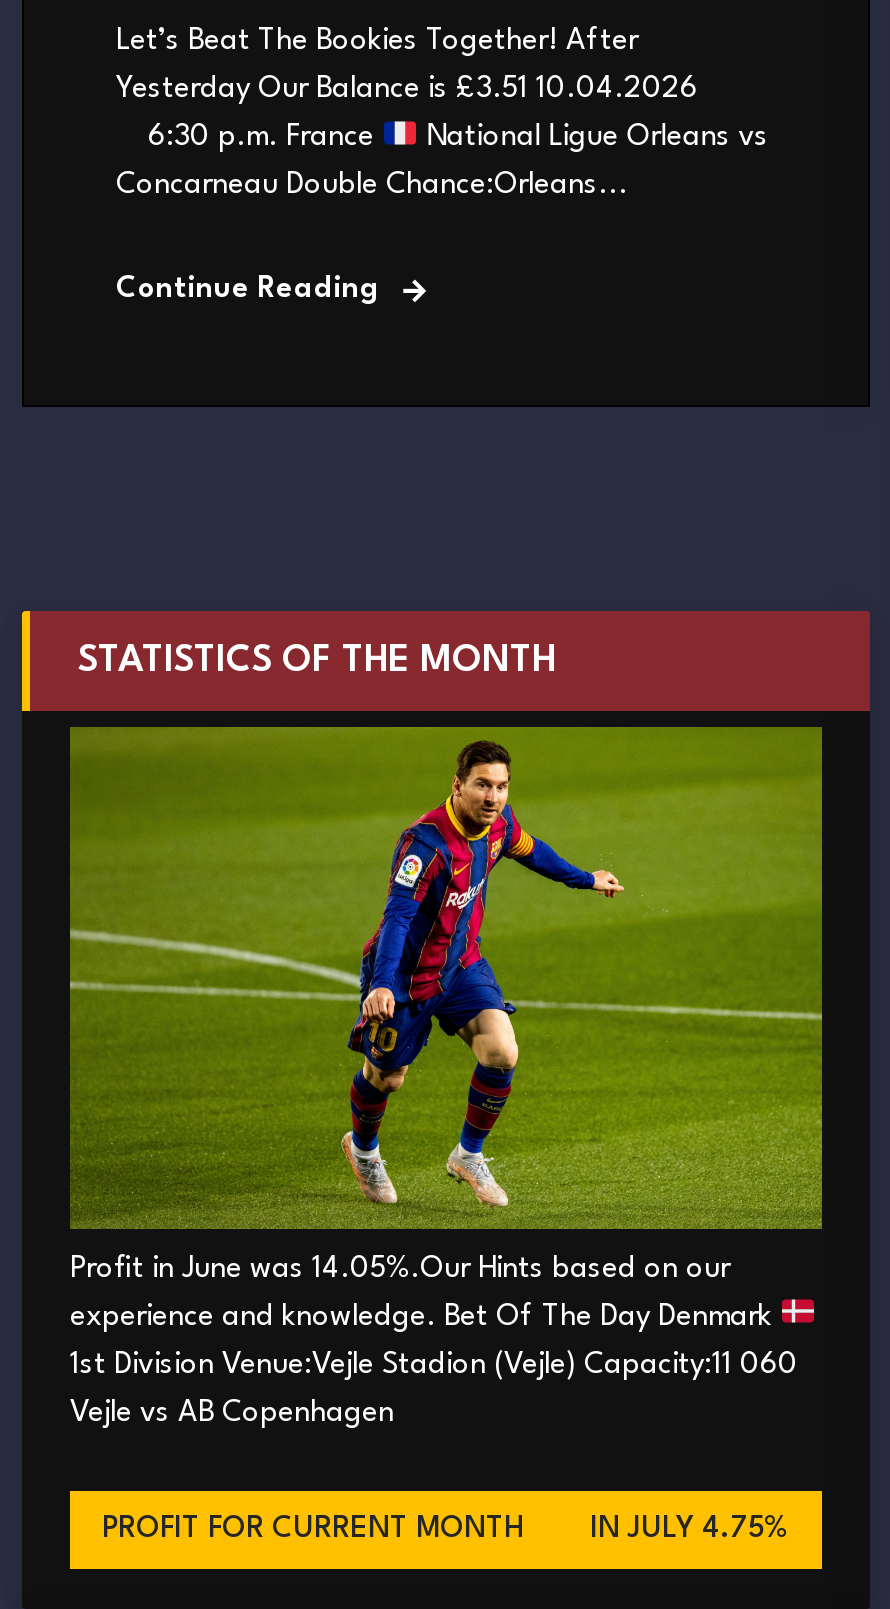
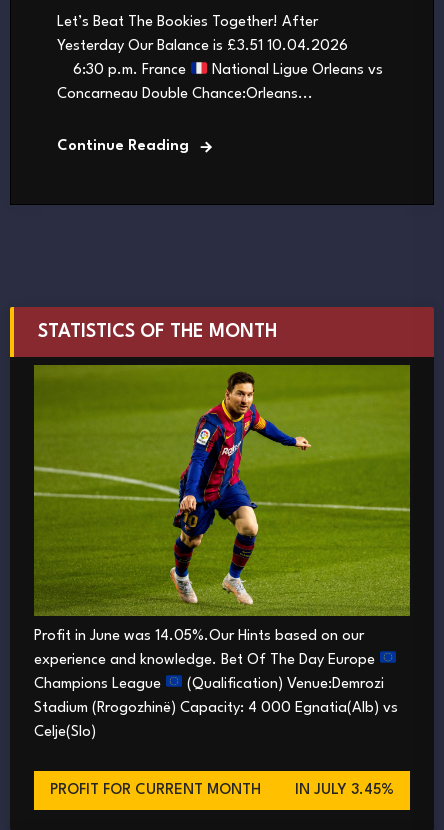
- experience and knowledge. Bet Of The Day Denmark
- 1st Division Venue:Vejle Stadion (Vejle) Capacity:11 060
- Vejle vs AB Copenhagen
+ experience and knowledge. Bet Of The Day Europe
+ Champions League
+ (Qualification) Venue:Demrozi
+ Stadium (Rrogozhinë) Capacity: 4 000 Egnatia(Alb) vs
+ Celje(Slo)

- IN JULY 4.75%
+ IN JULY 3.45%
